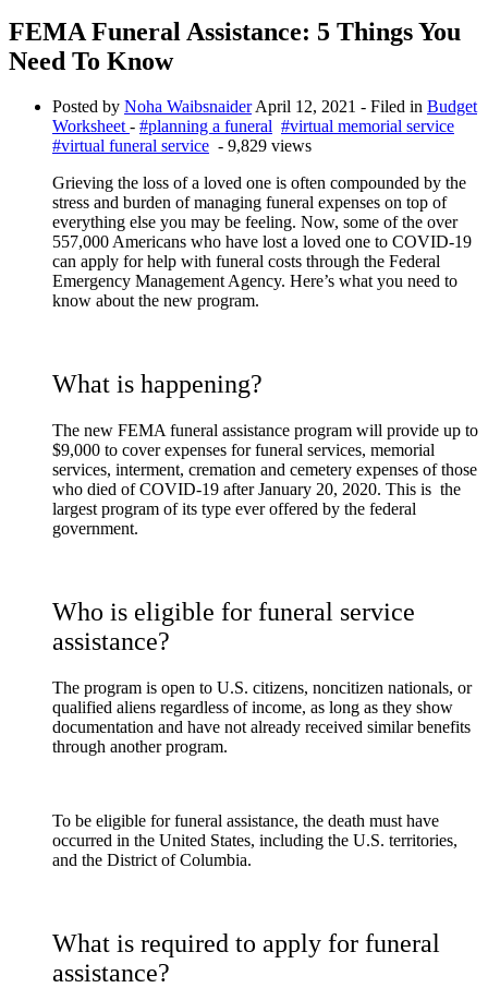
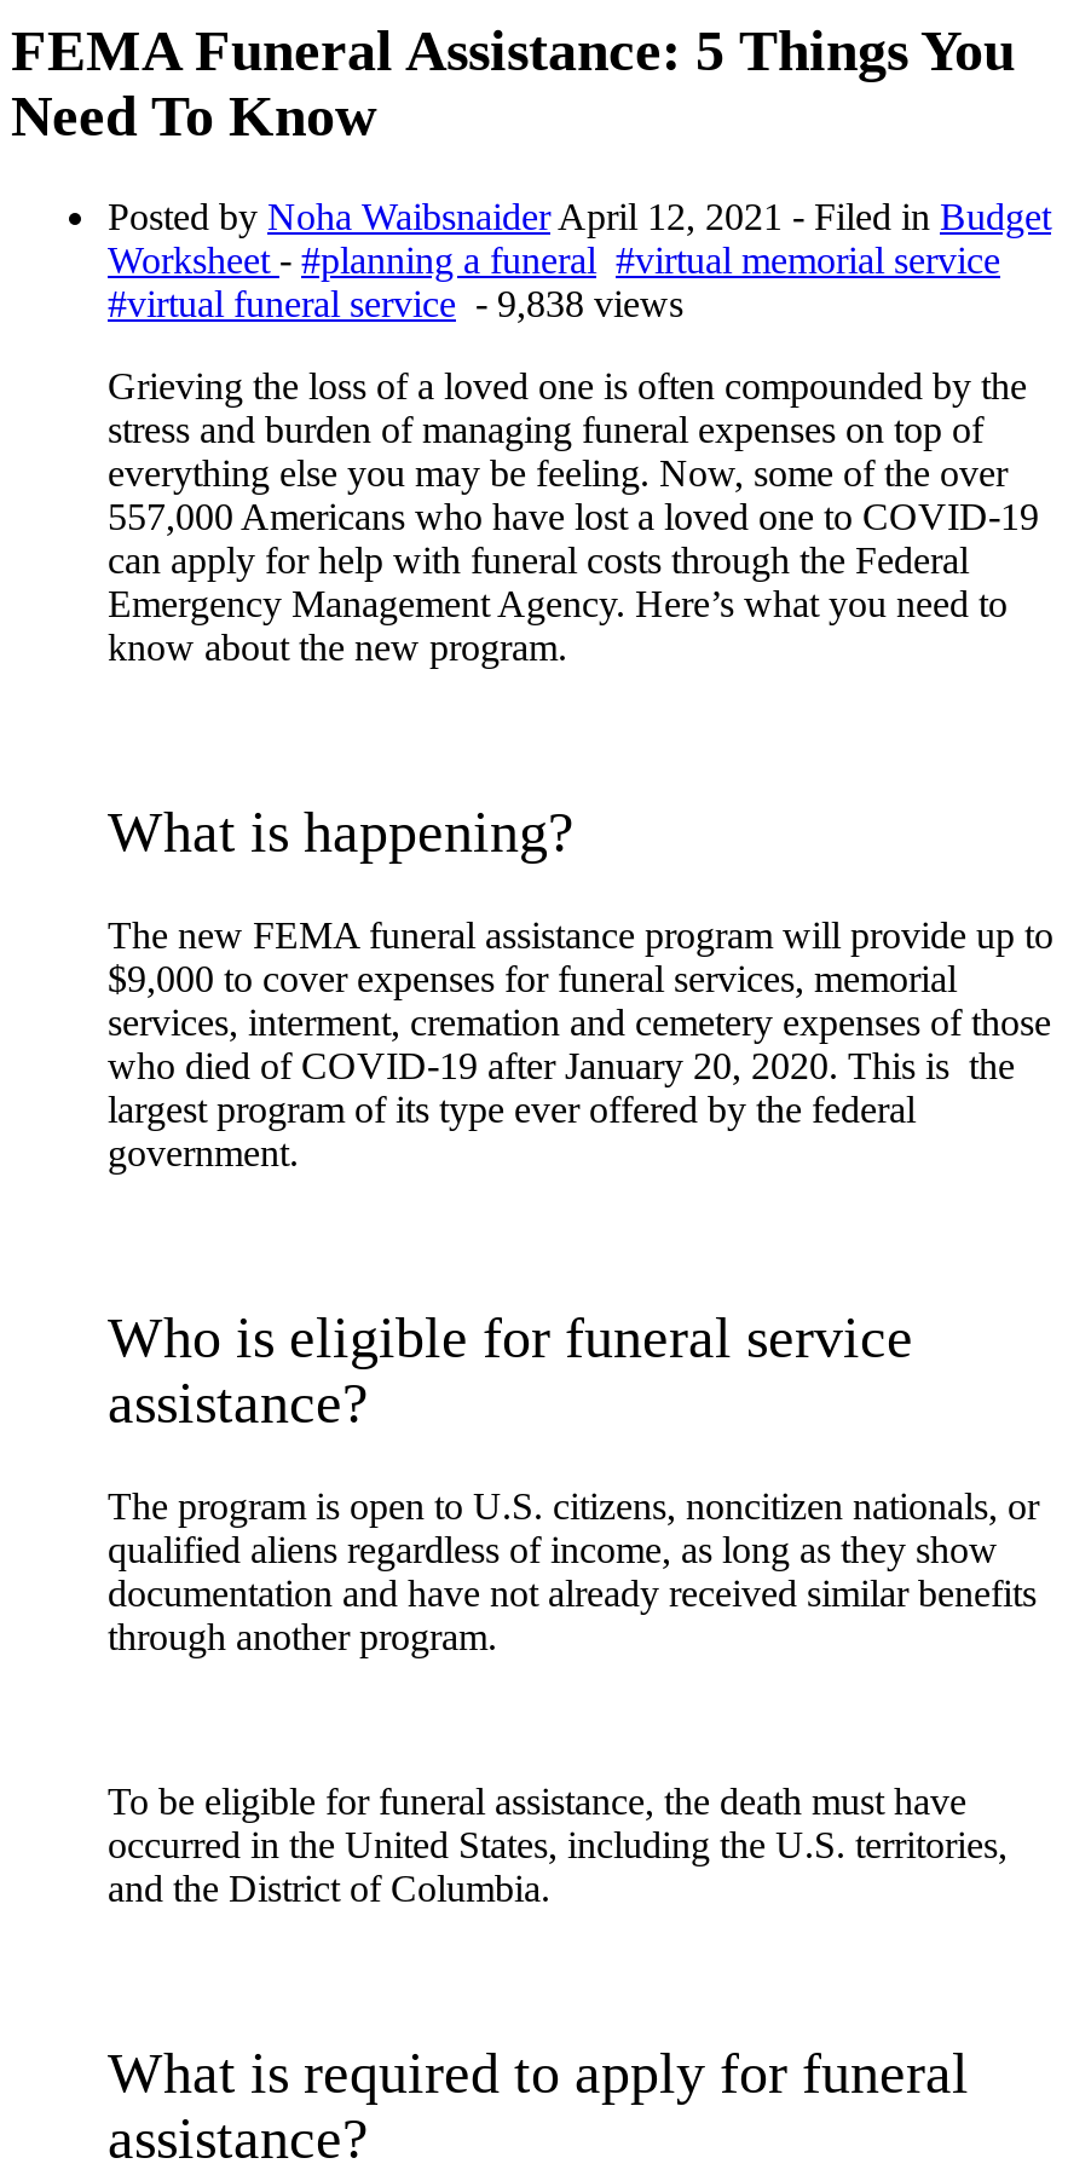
- #virtual funeral service - 9,829 views
+ #virtual funeral service - 9,838 views
